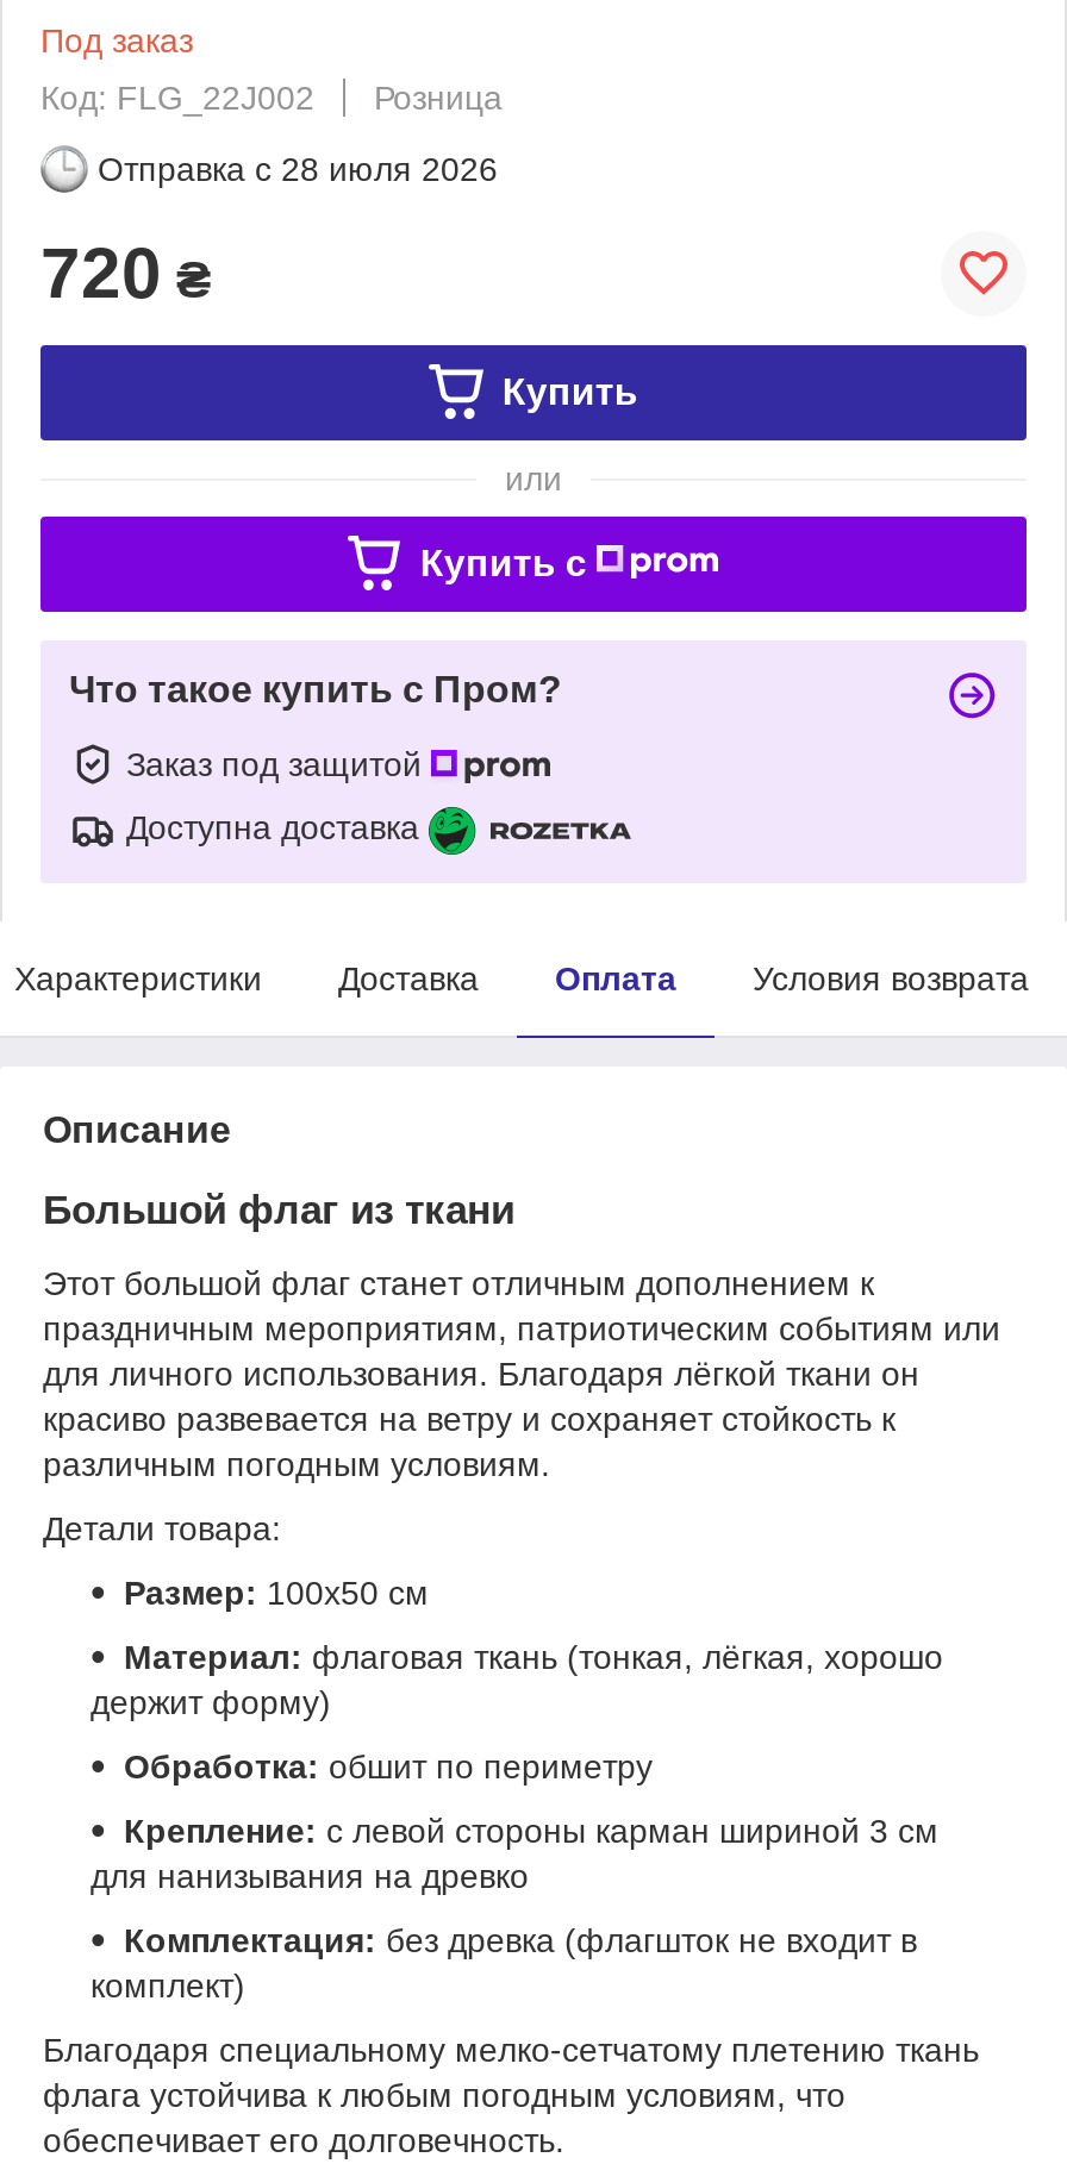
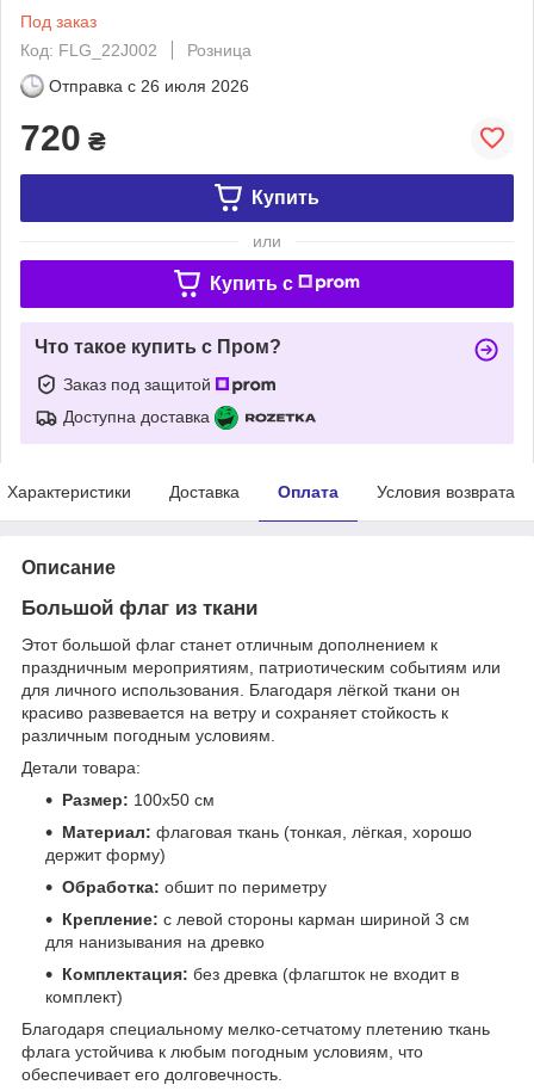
- Отправка с 28 июля 2026
+ Отправка с 26 июля 2026
